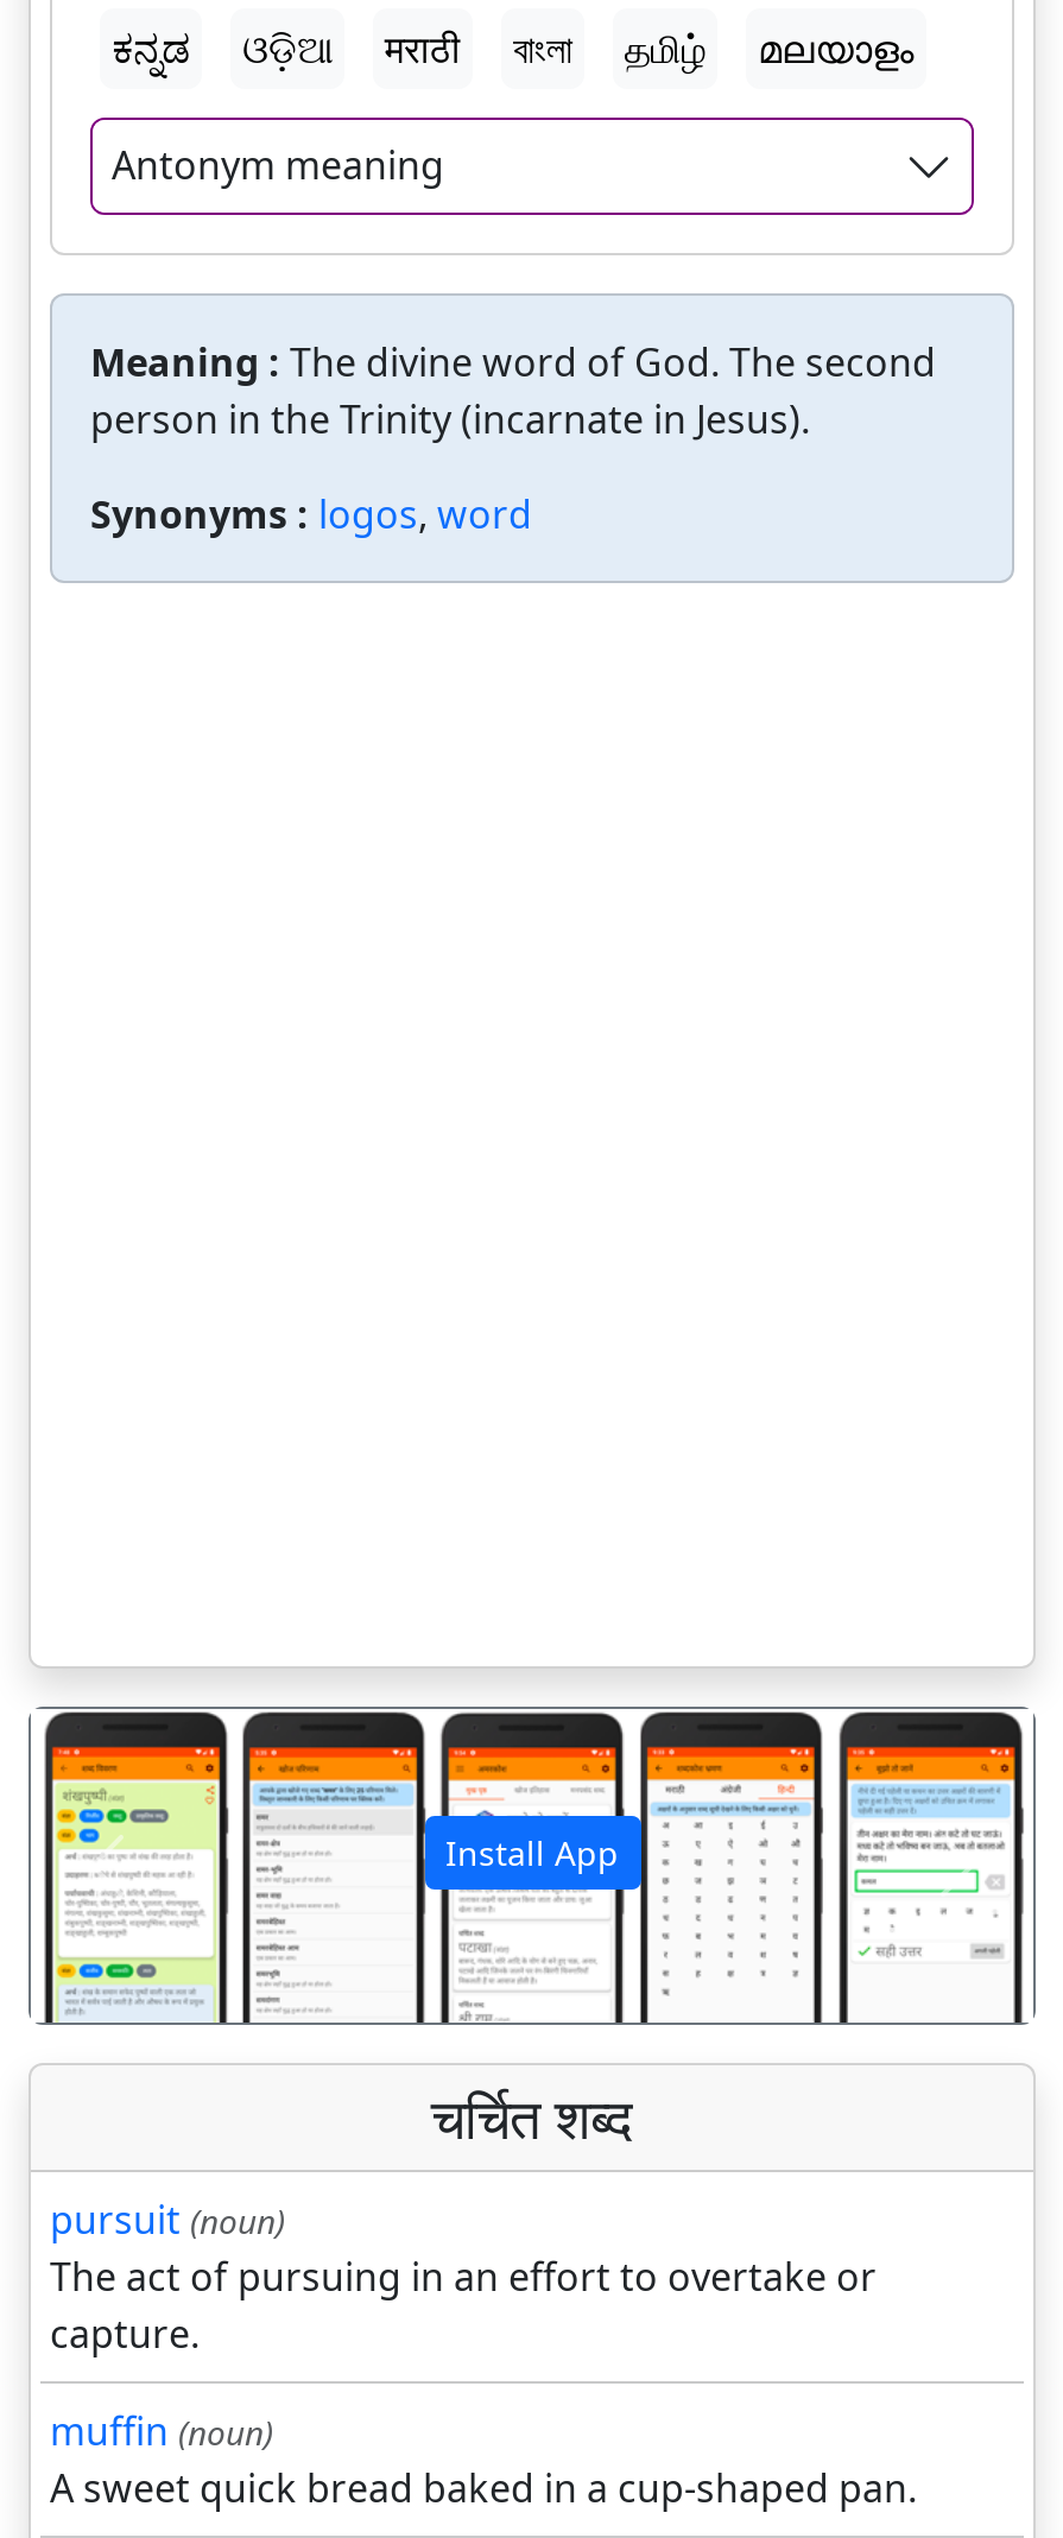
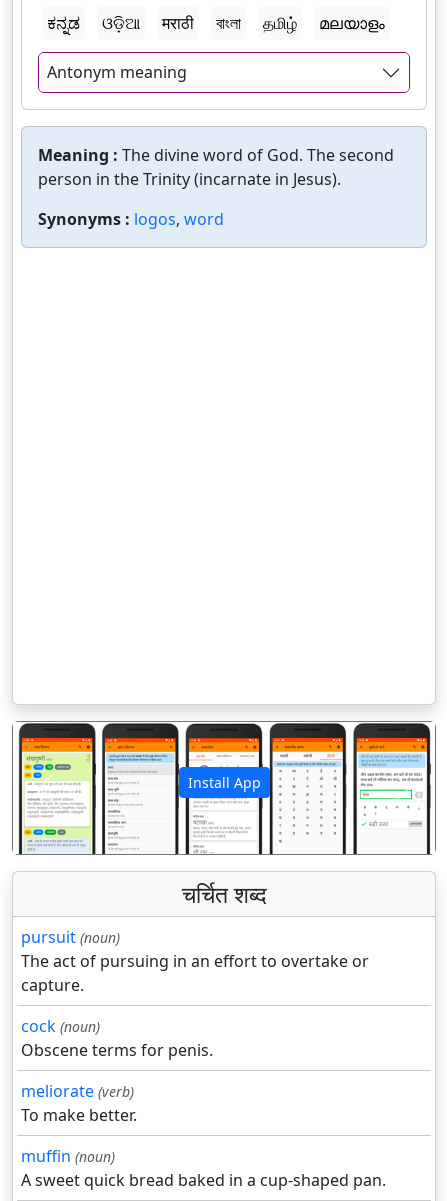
+ cock (noun)
+ Obscene terms for penis.
+ meliorate (verb)
+ To make better.
